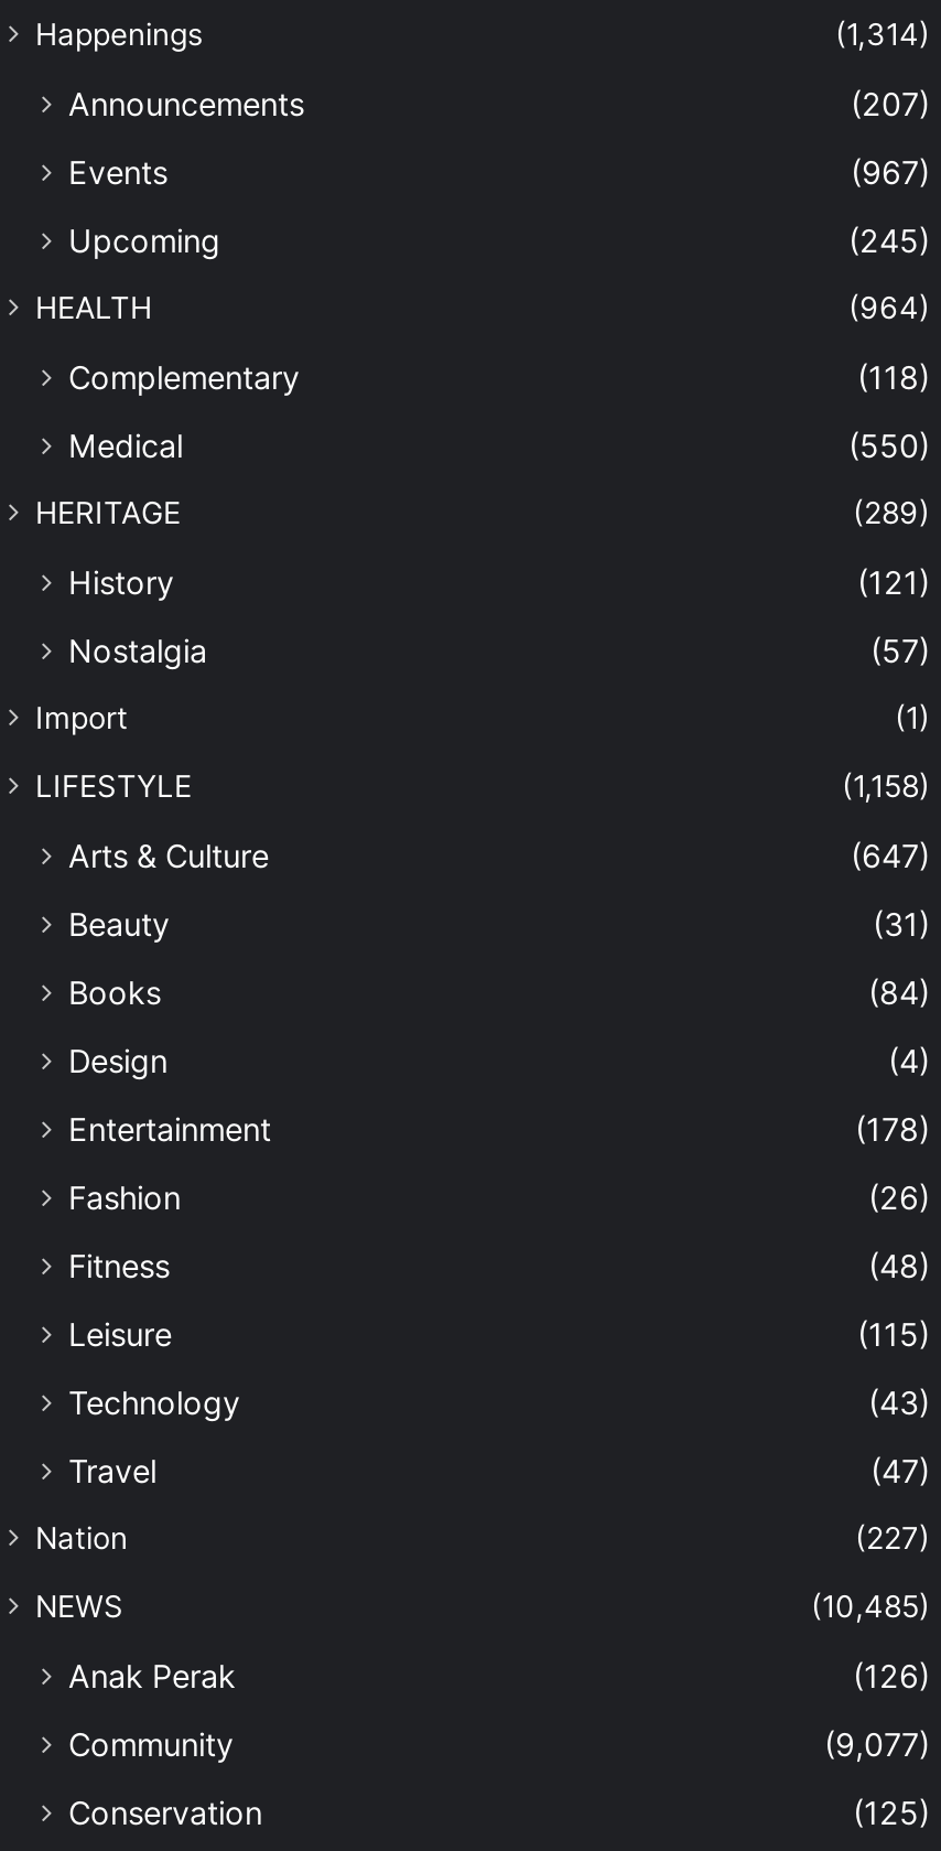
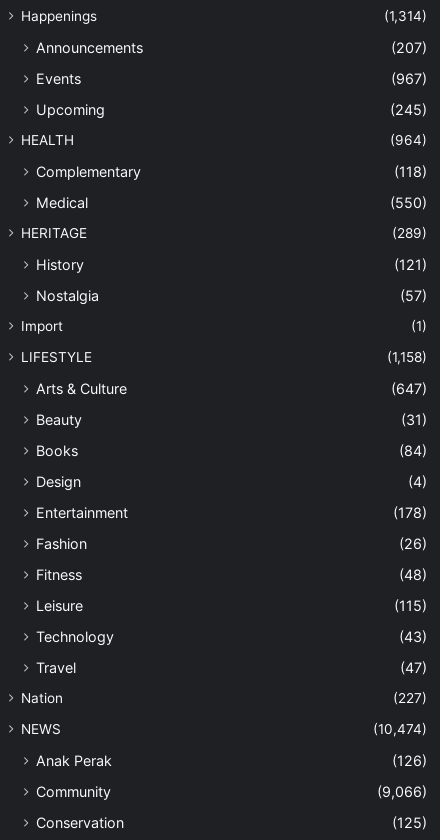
- (10,485)
+ (10,474)

- (9,077)
+ (9,066)
